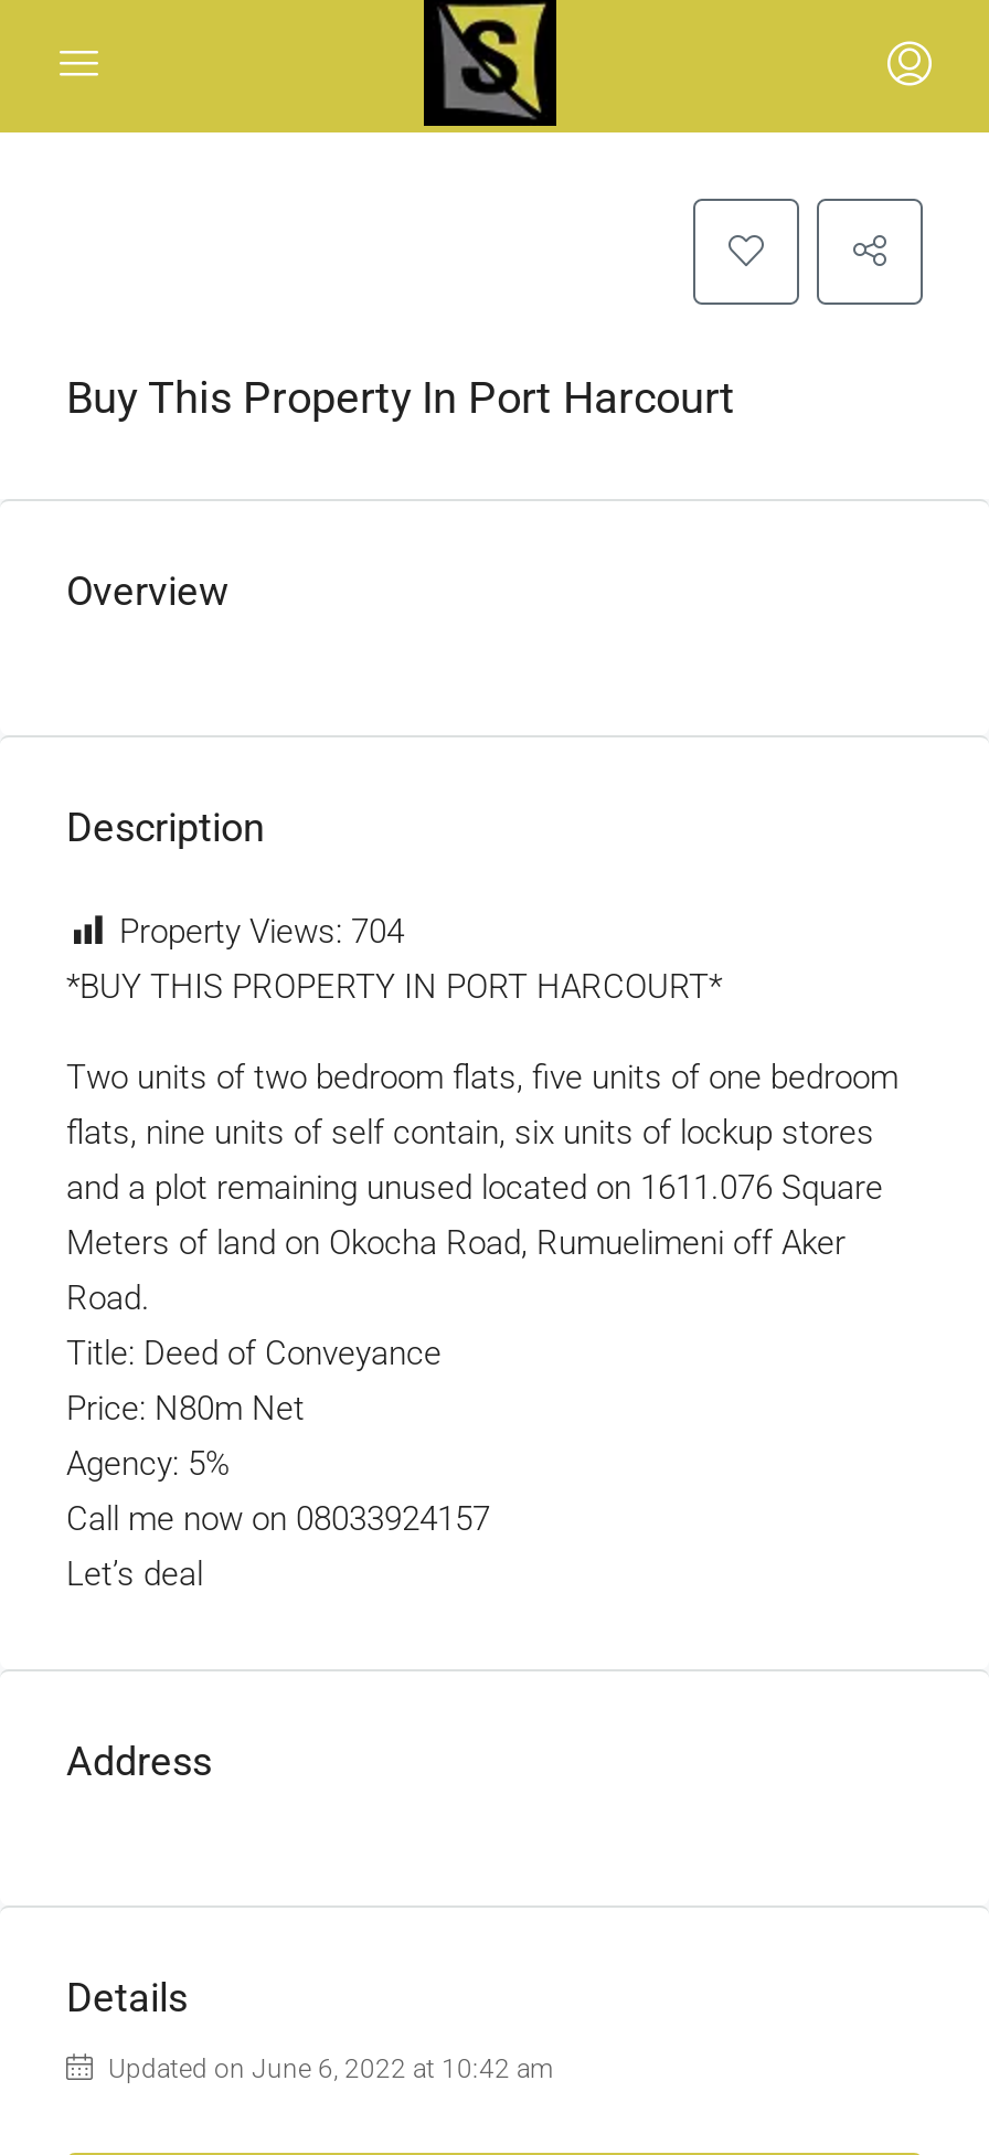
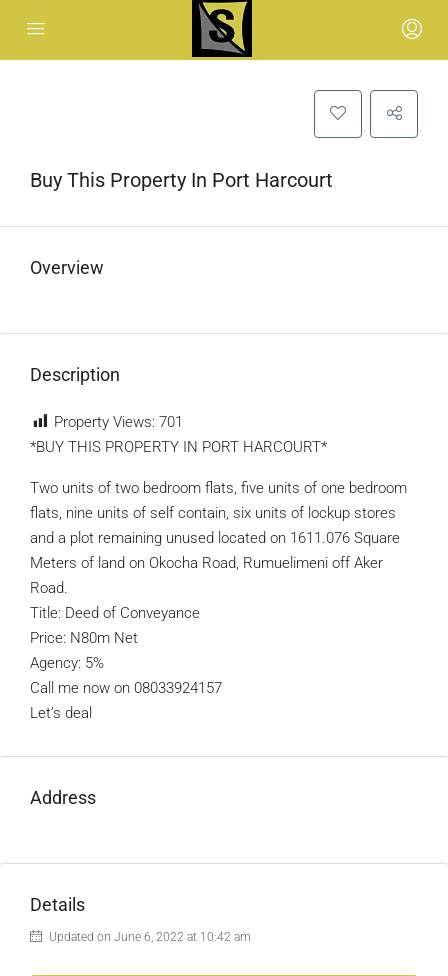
- Property Views: 704
+ Property Views: 701
